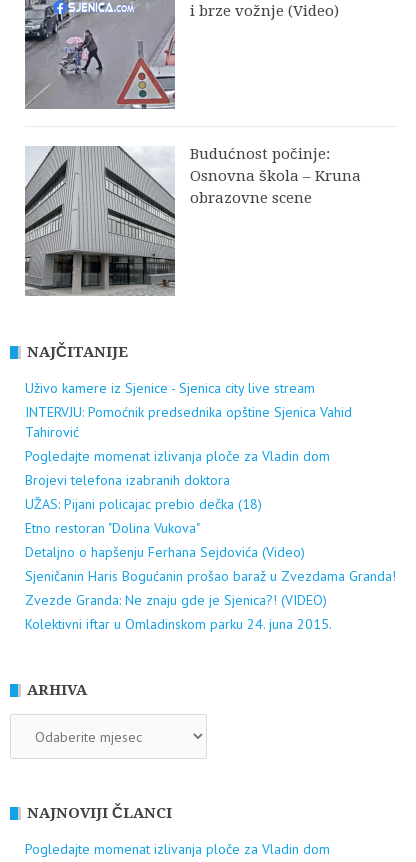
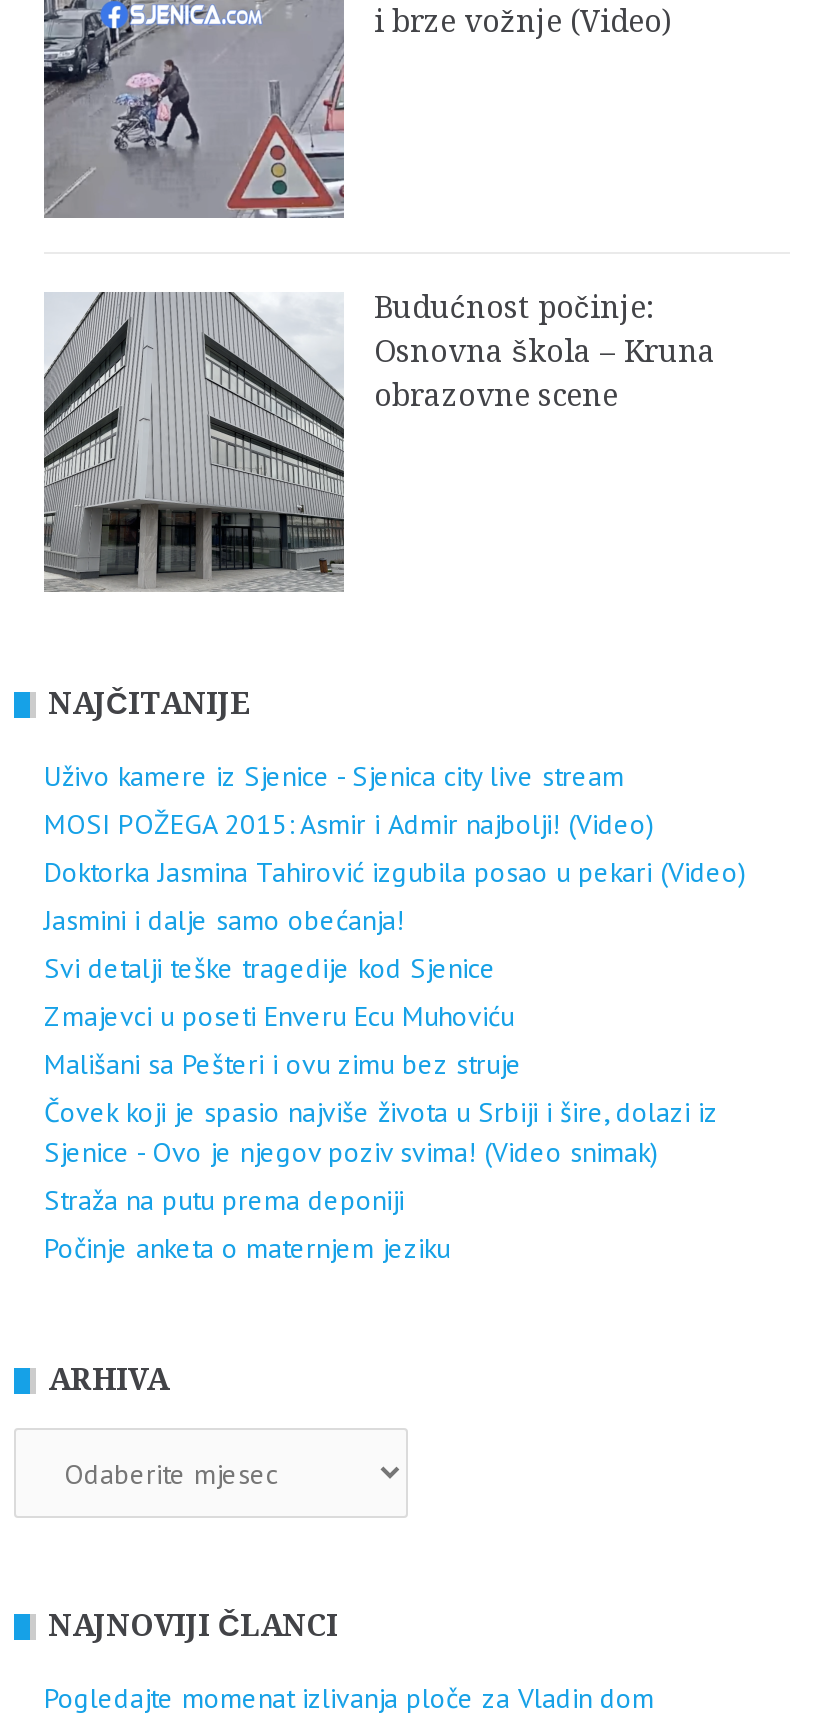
- INTERVJU: Pomoćnik predsednika opštine Sjenica Vahid
- Tahirović
- Pogledajte momenat izlivanja ploče za Vladin dom
- Brojevi telefona izabranih doktora
- UŽAS: Pijani policajac prebio dečka (18)
- Etno restoran "Dolina Vukova"
- Detaljno o hapšenju Ferhana Sejdovića (Video)
- Sjeničanin Haris Bogućanin prošao baraž u Zvezdama Granda!
- Zvezde Granda: Ne znaju gde je Sjenica?! (VIDEO)
- Kolektivni iftar u Omladinskom parku 24. juna 2015.
+ MOSI POŽEGA 2015: Asmir i Admir najbolji! (Video)
+ Doktorka Jasmina Tahirović izgubila posao u pekari (Video)
+ Jasmini i dalje samo obećanja!
+ Svi detalji teške tragedije kod Sjenice
+ Zmajevci u poseti Enveru Ecu Muhoviću
+ Mališani sa Pešteri i ovu zimu bez struje
+ Čovek koji je spasio najviše života u Srbiji i šire, dolazi iz
+ Sjenice - Ovo je njegov poziv svima! (Video snimak)
+ Straža na putu prema deponiji
+ Počinje anketa o maternjem jeziku
